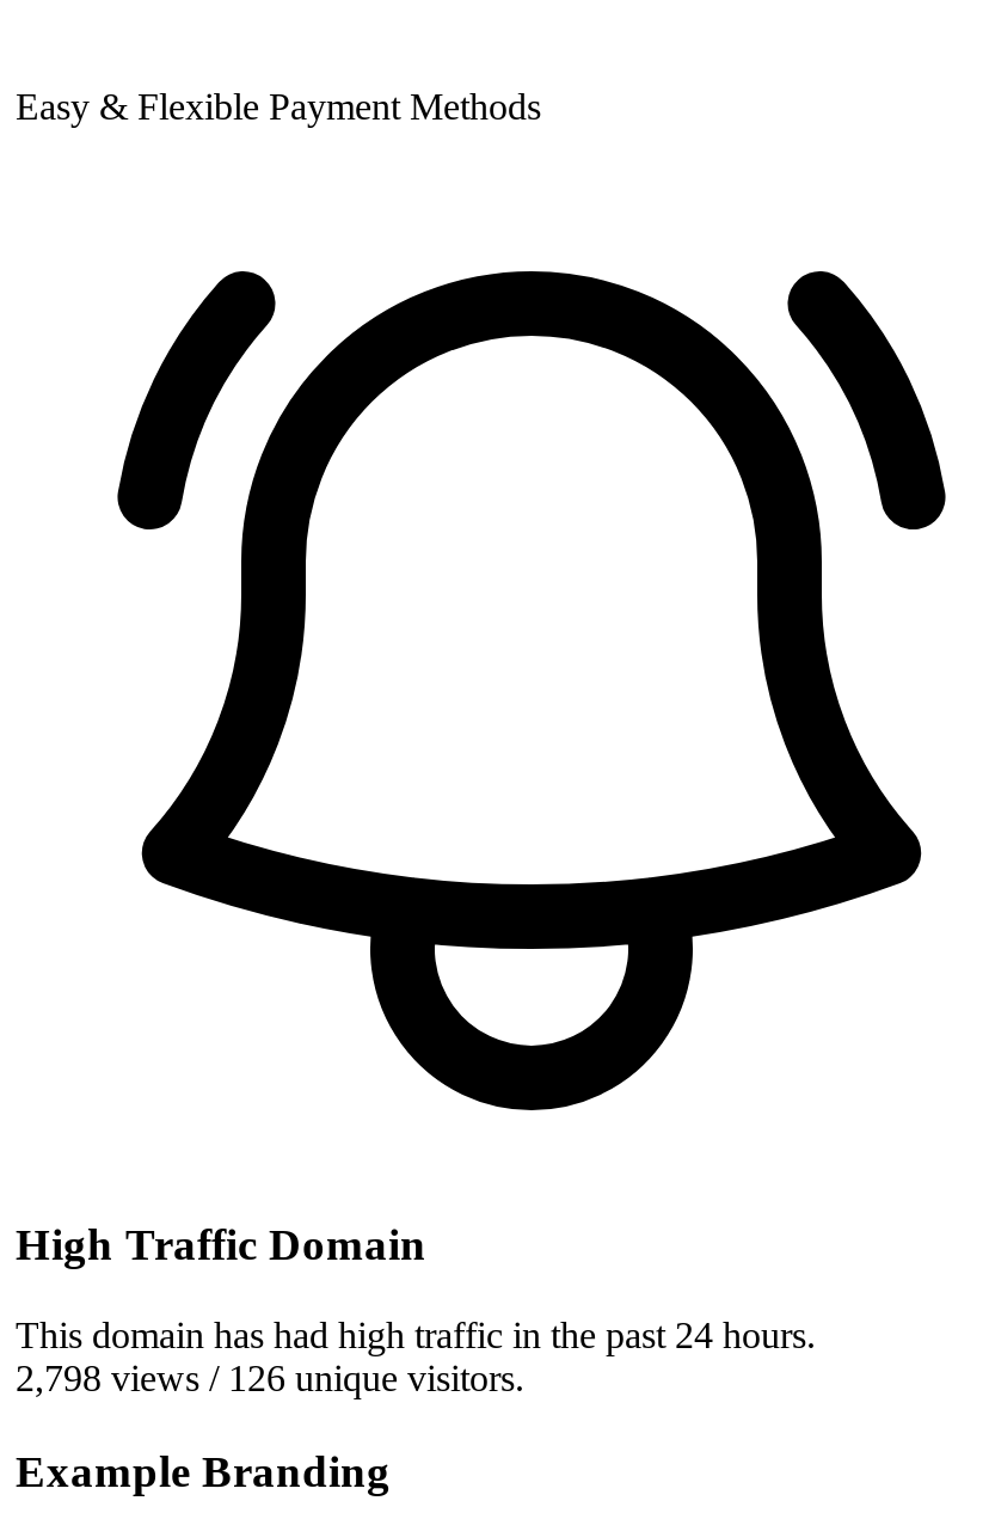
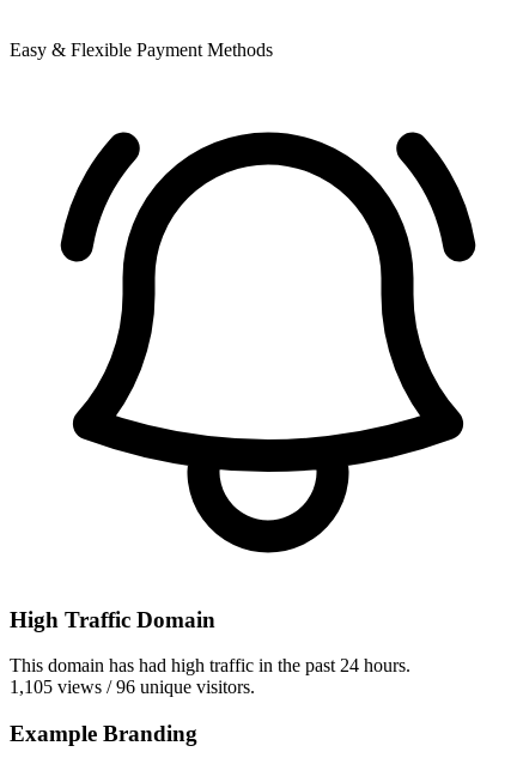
- 2,798 views / 126 unique visitors.
+ 1,105 views / 96 unique visitors.
